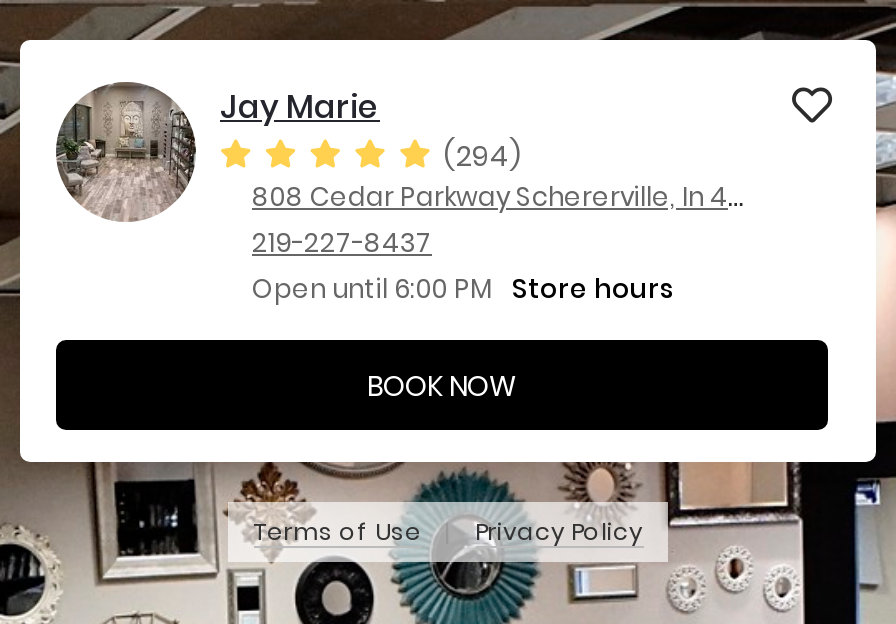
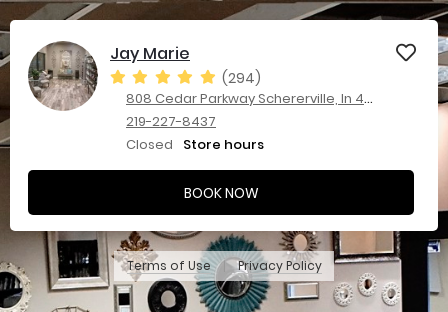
- Open until 6:00 PM Store hours
+ Closed Store hours
